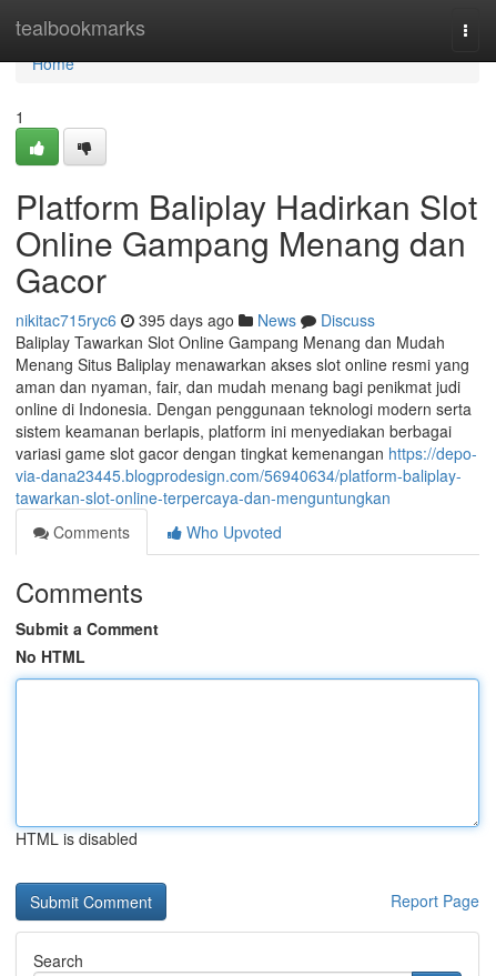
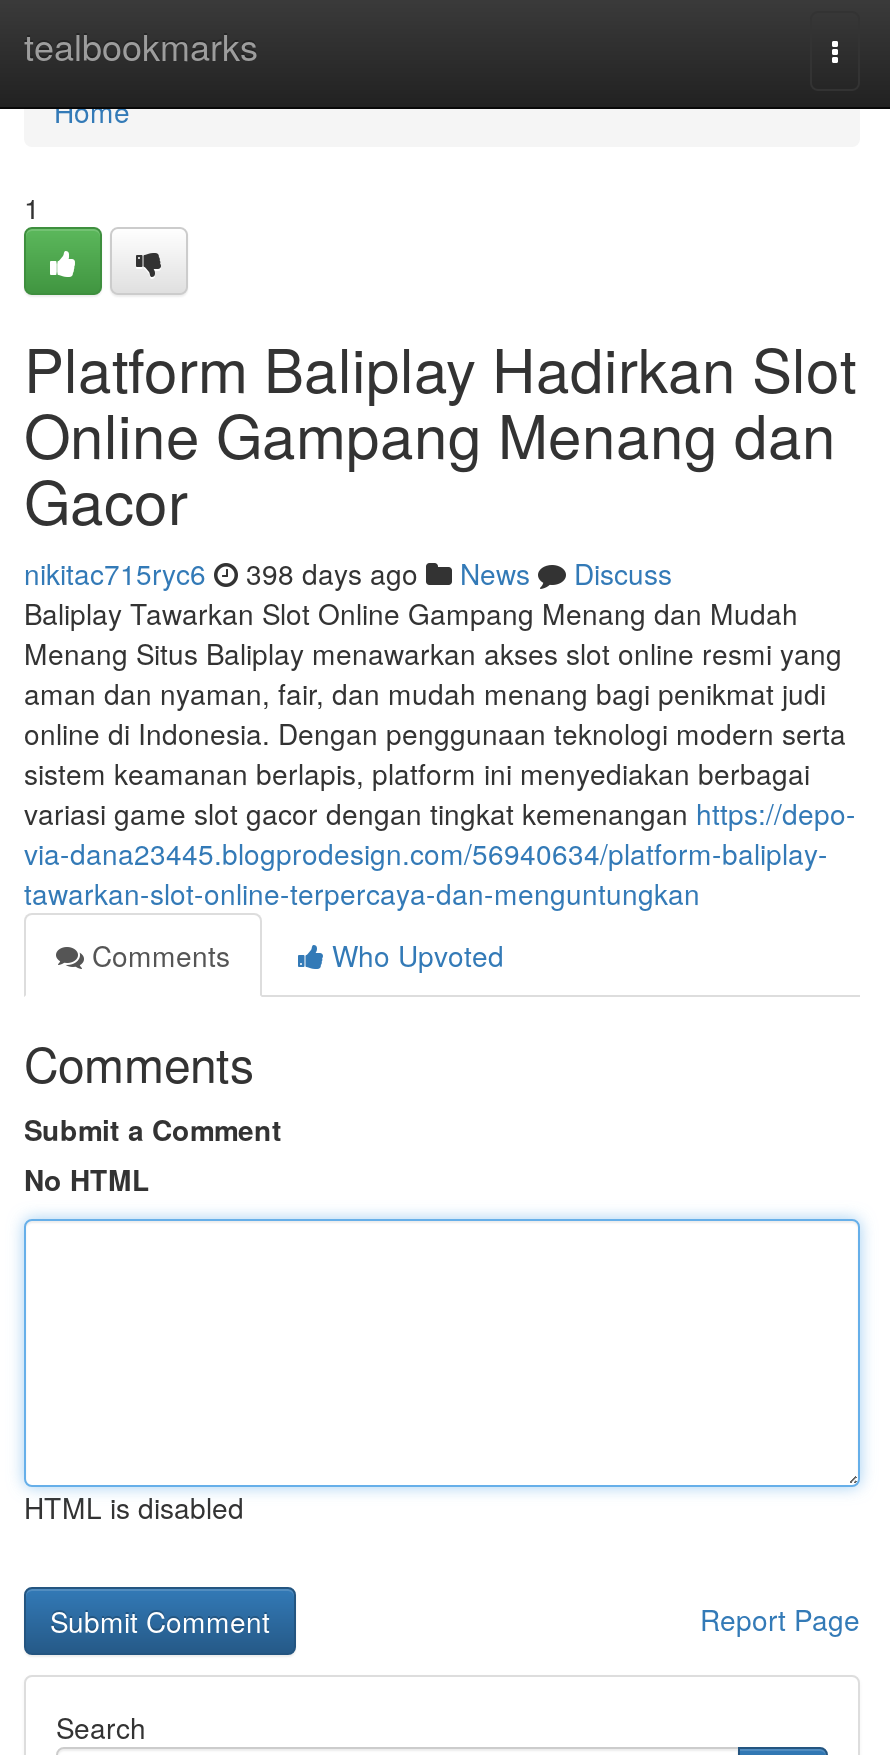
- nikitac715ryc6 395 days ago News Discuss
+ nikitac715ryc6 398 days ago News Discuss
